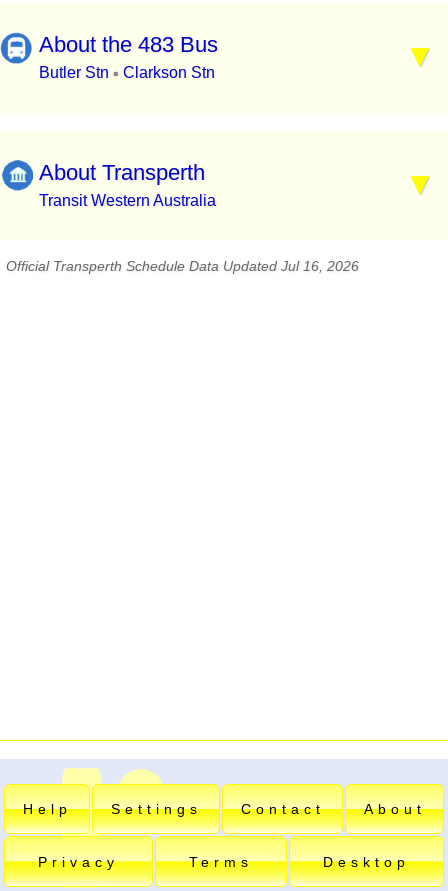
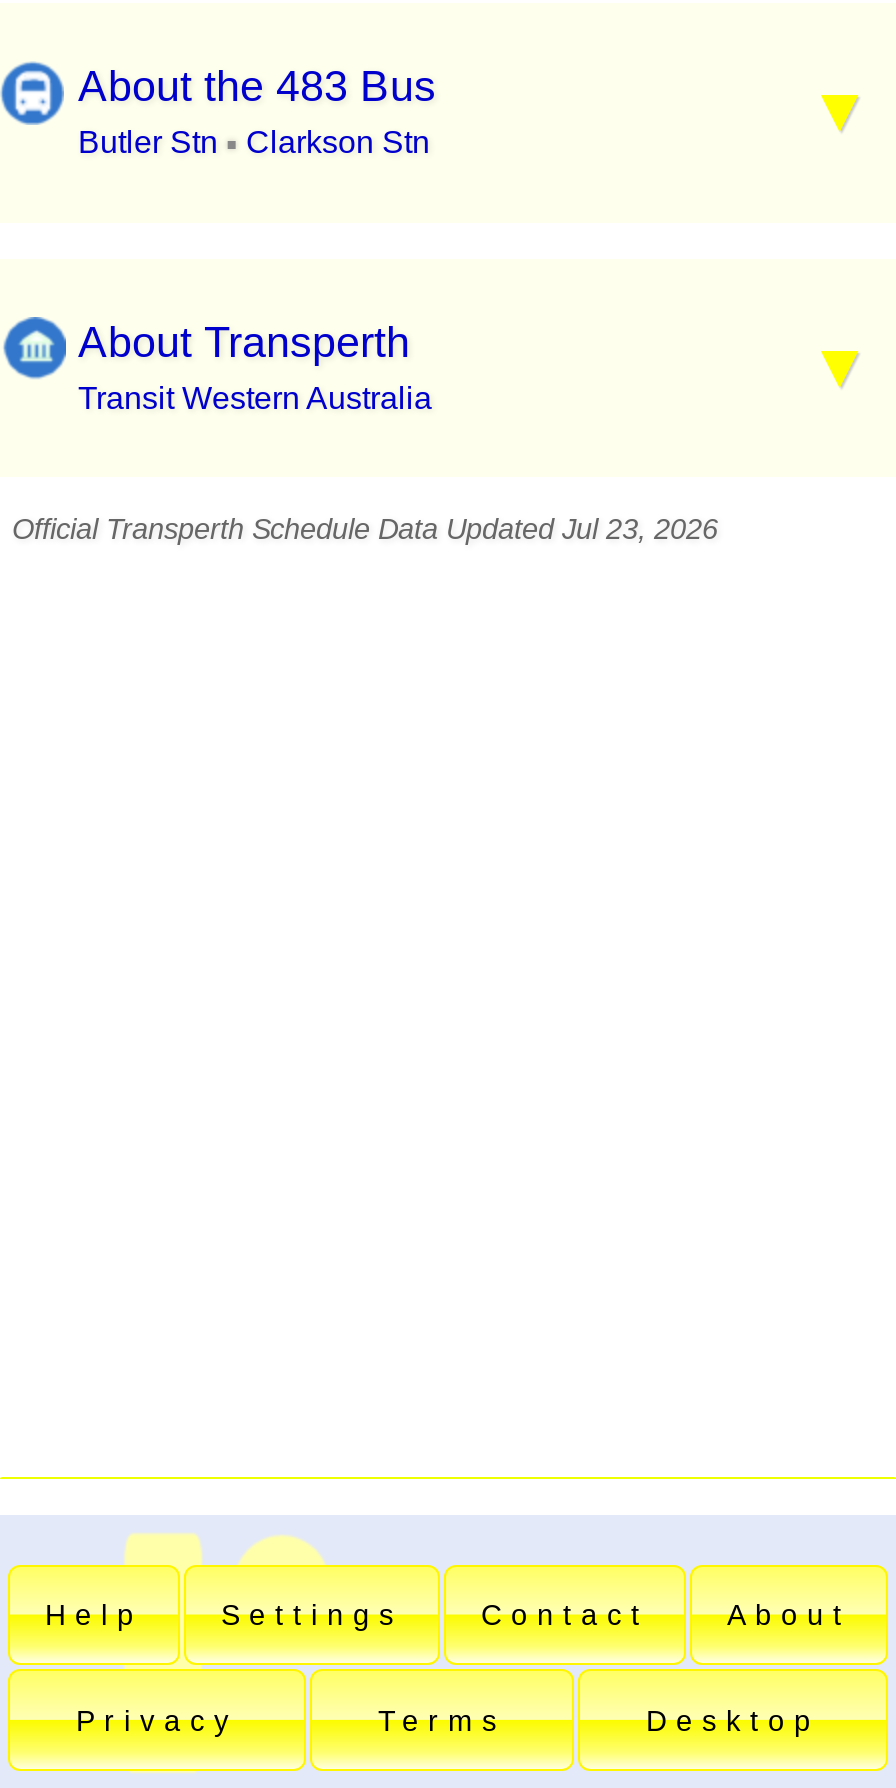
- Official Transperth Schedule Data Updated Jul 16, 2026
+ Official Transperth Schedule Data Updated Jul 23, 2026
